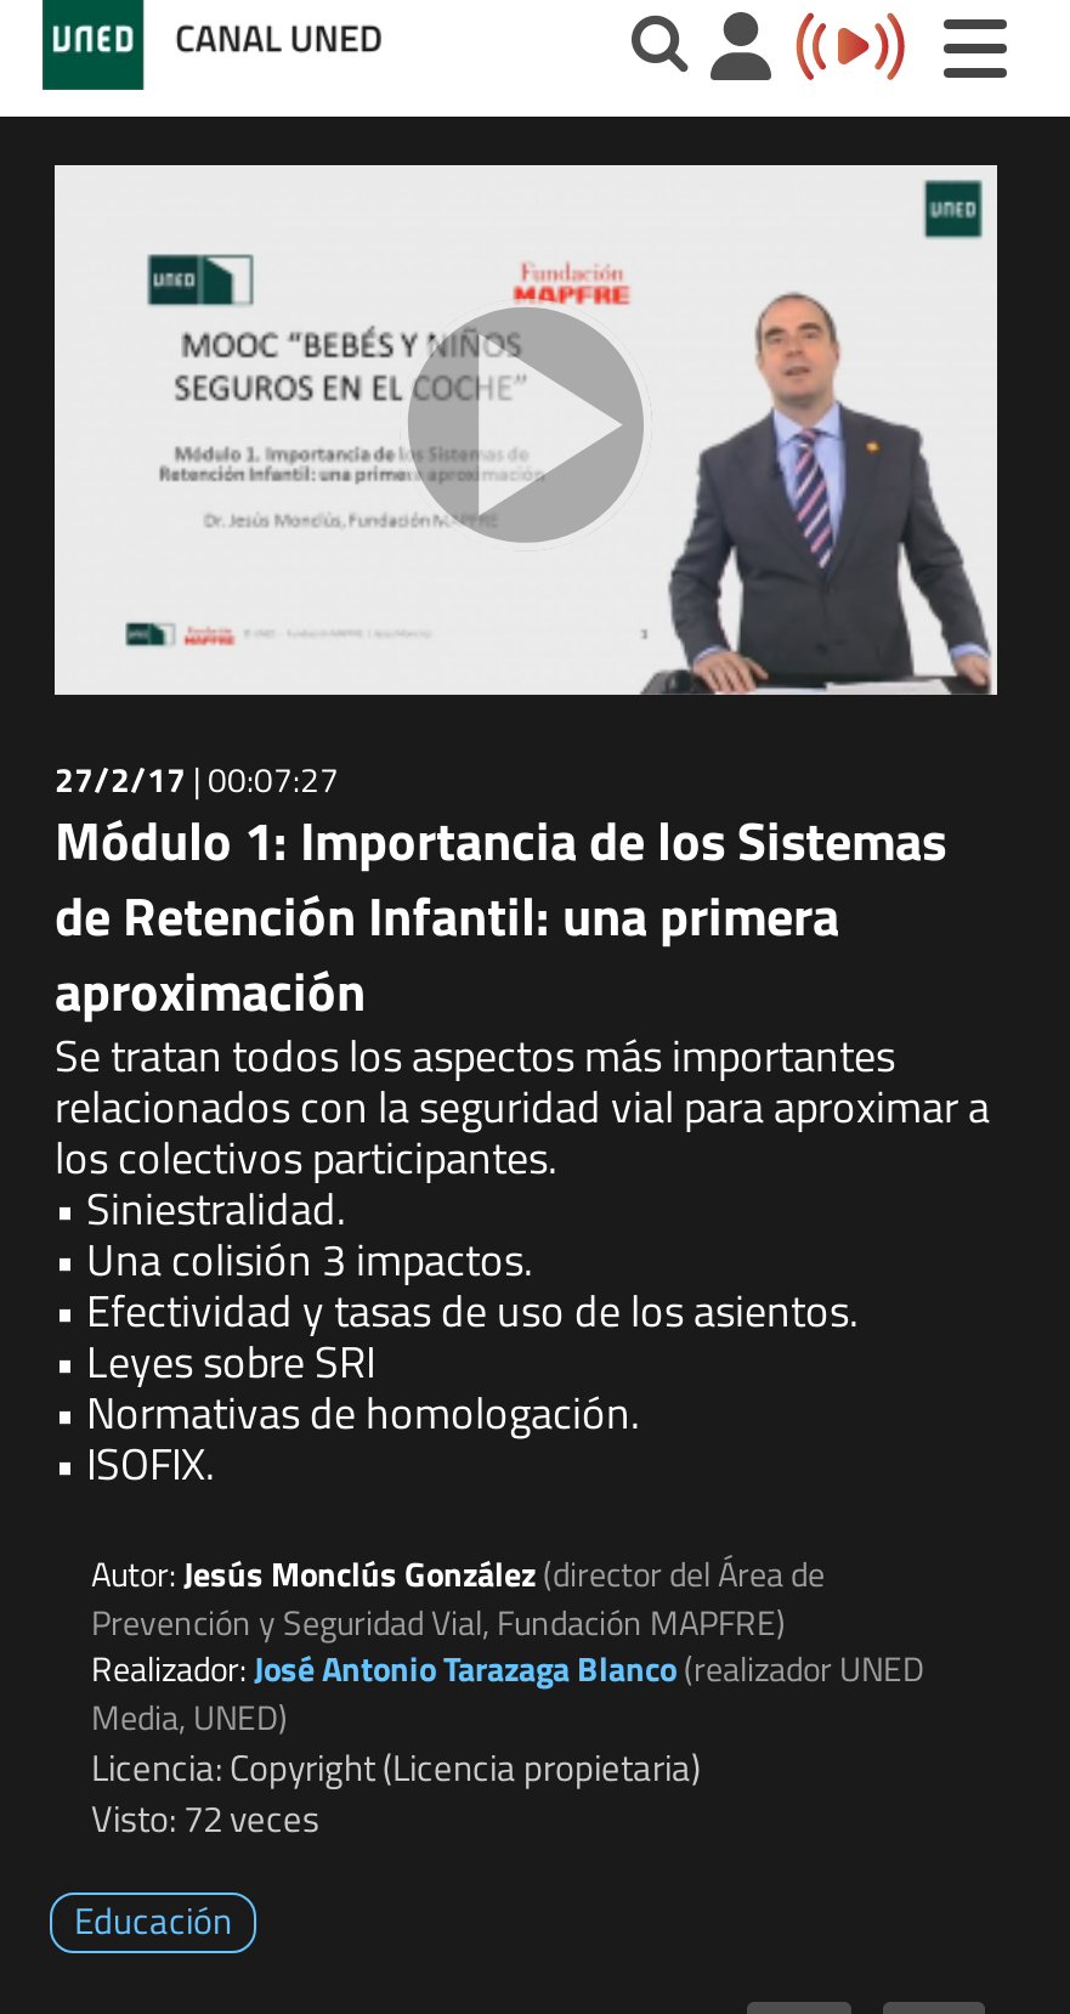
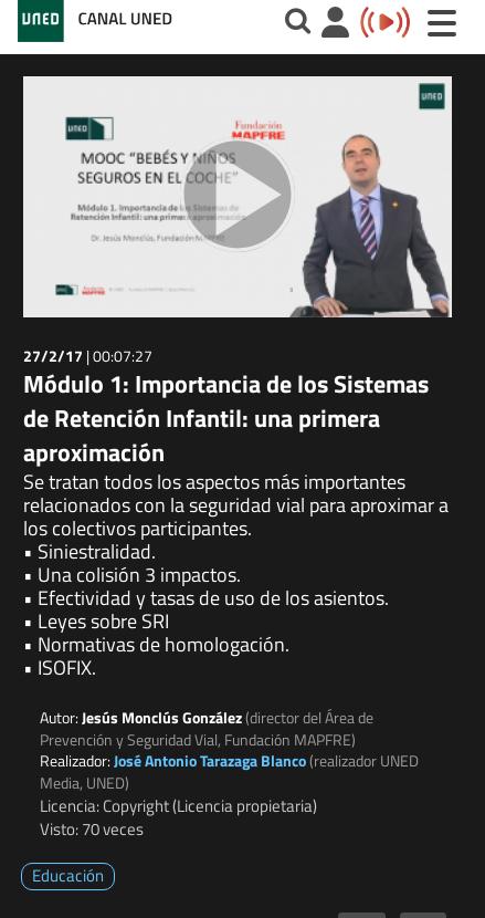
- Visto: 72 veces
+ Visto: 70 veces
